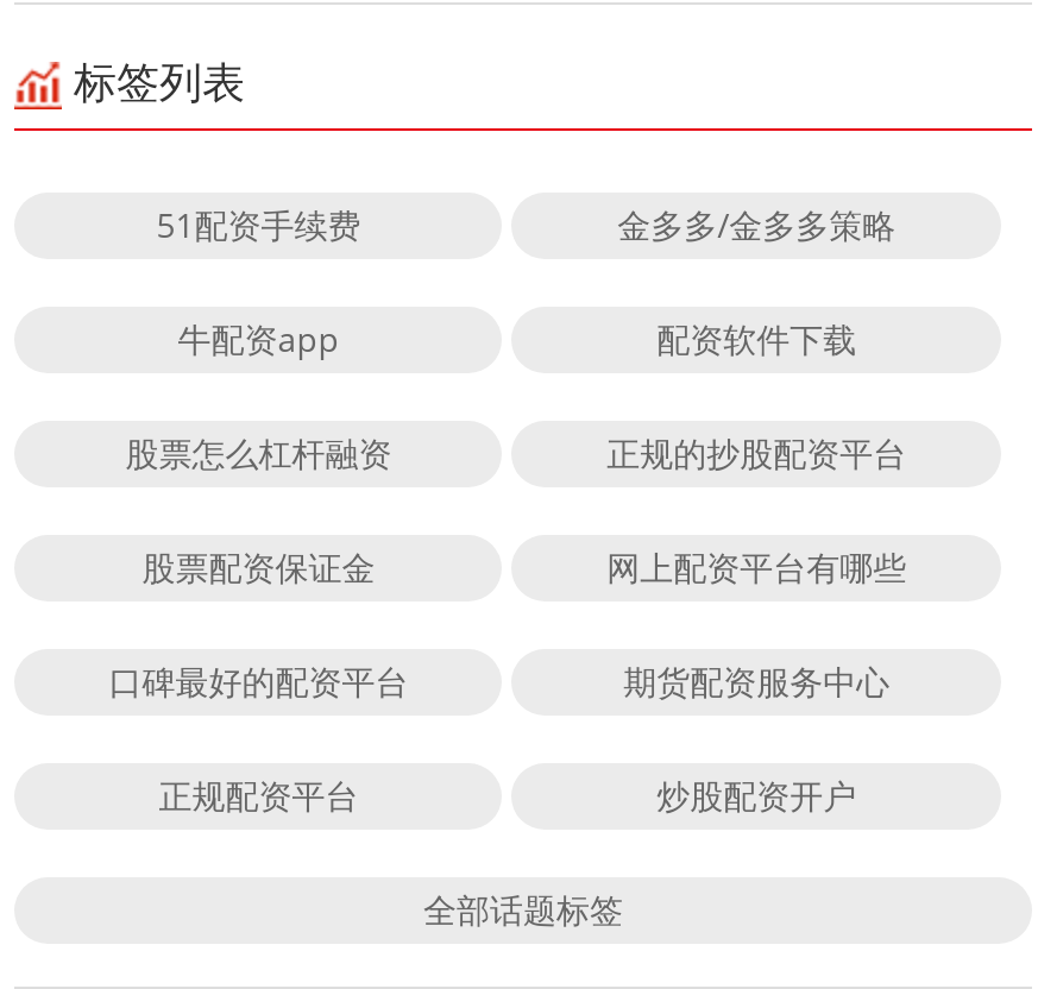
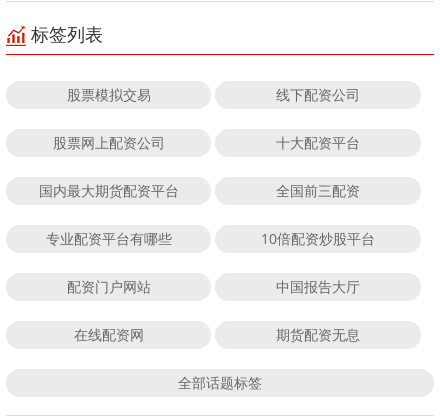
- 51配资手续费
- 金多多/金多多策略
+ 股票模拟交易
+ 线下配资公司

- 牛配资app
- 配资软件下载
+ 股票网上配资公司
+ 十大配资平台

- 股票怎么杠杆融资
- 正规的抄股配资平台
+ 国内最大期货配资平台
+ 全国前三配资

- 股票配资保证金
- 网上配资平台有哪些
+ 专业配资平台有哪些
+ 10倍配资炒股平台

- 口碑最好的配资平台
- 期货配资服务中心
+ 配资门户网站
+ 中国报告大厅

- 正规配资平台
- 炒股配资开户
+ 在线配资网
+ 期货配资无息
